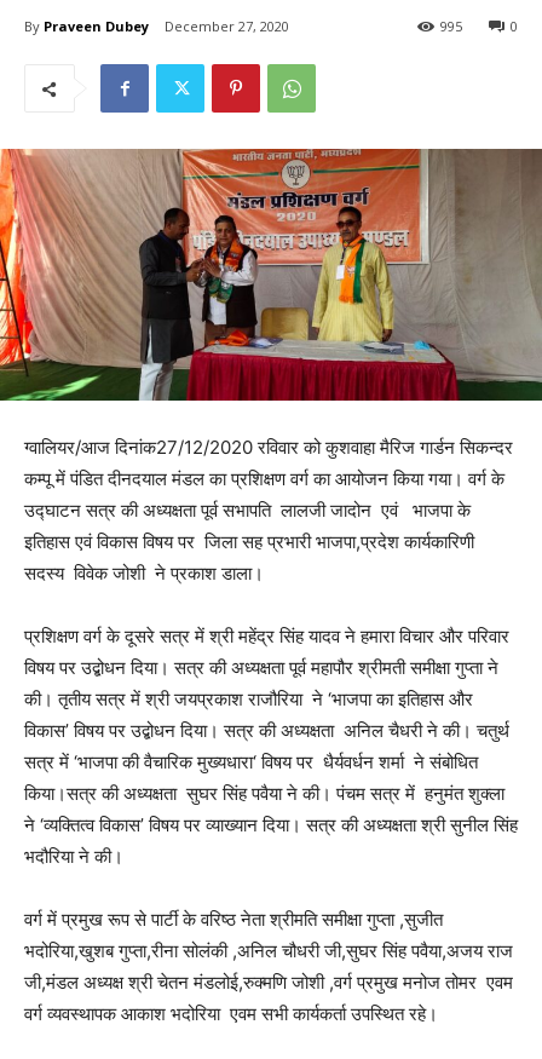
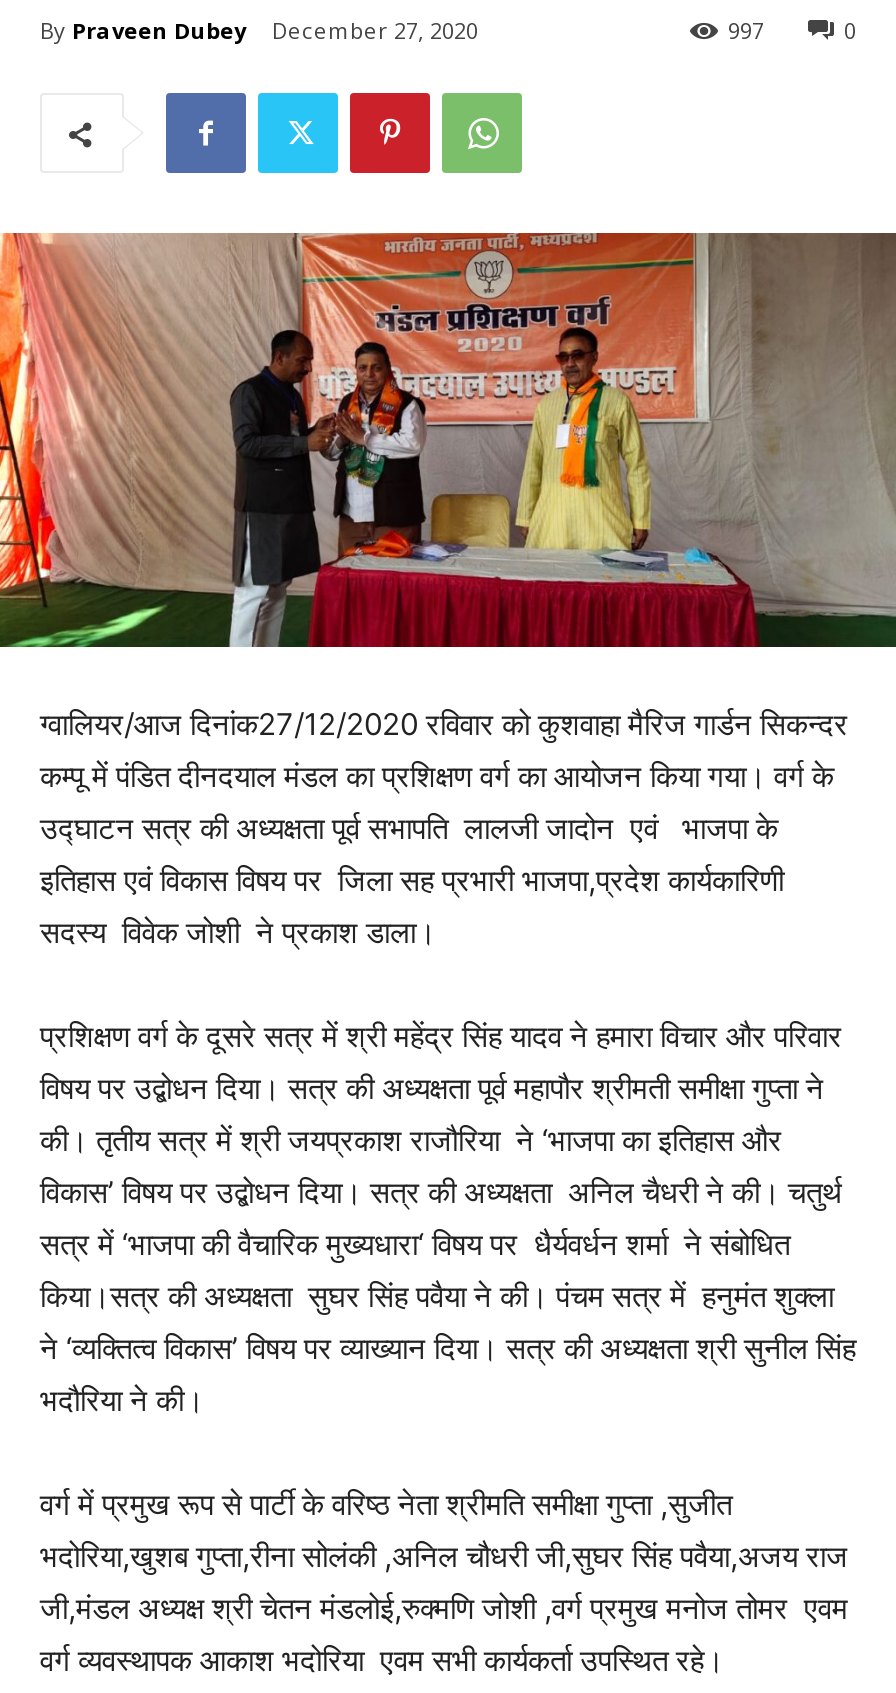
- 995
+ 997
